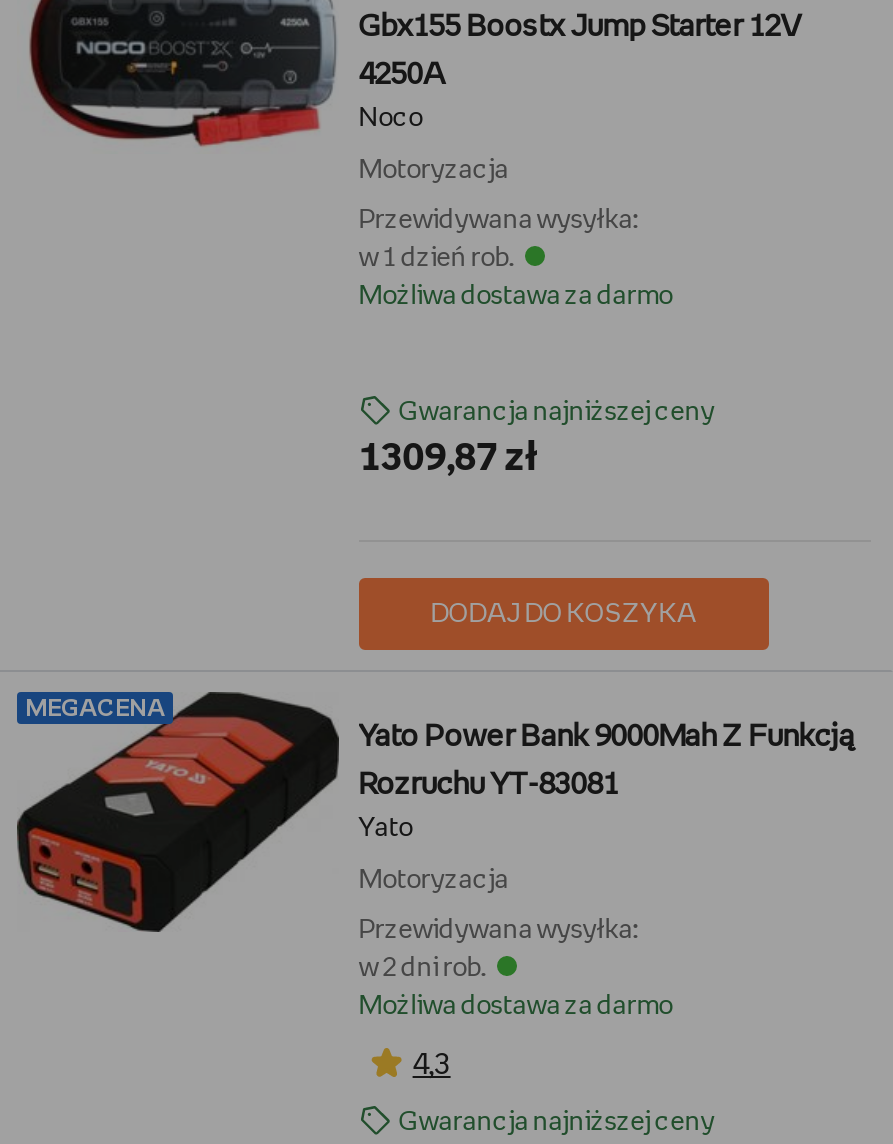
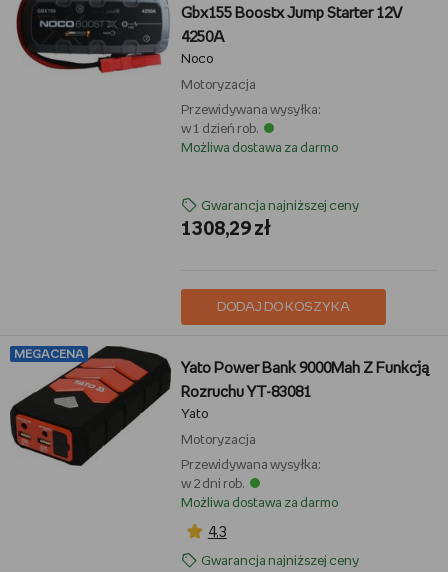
- 1309,87 zł
+ 1308,29 zł
